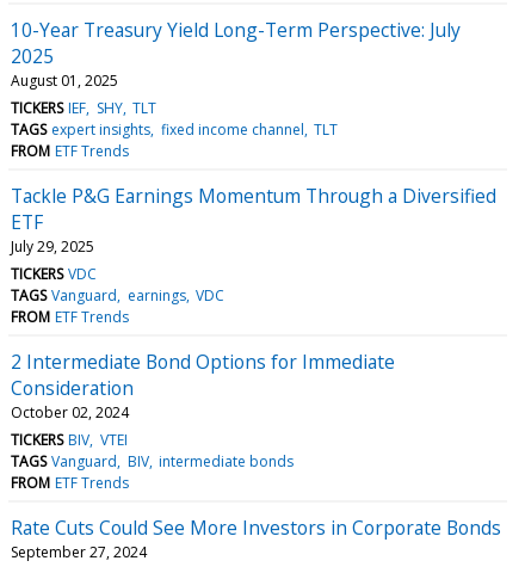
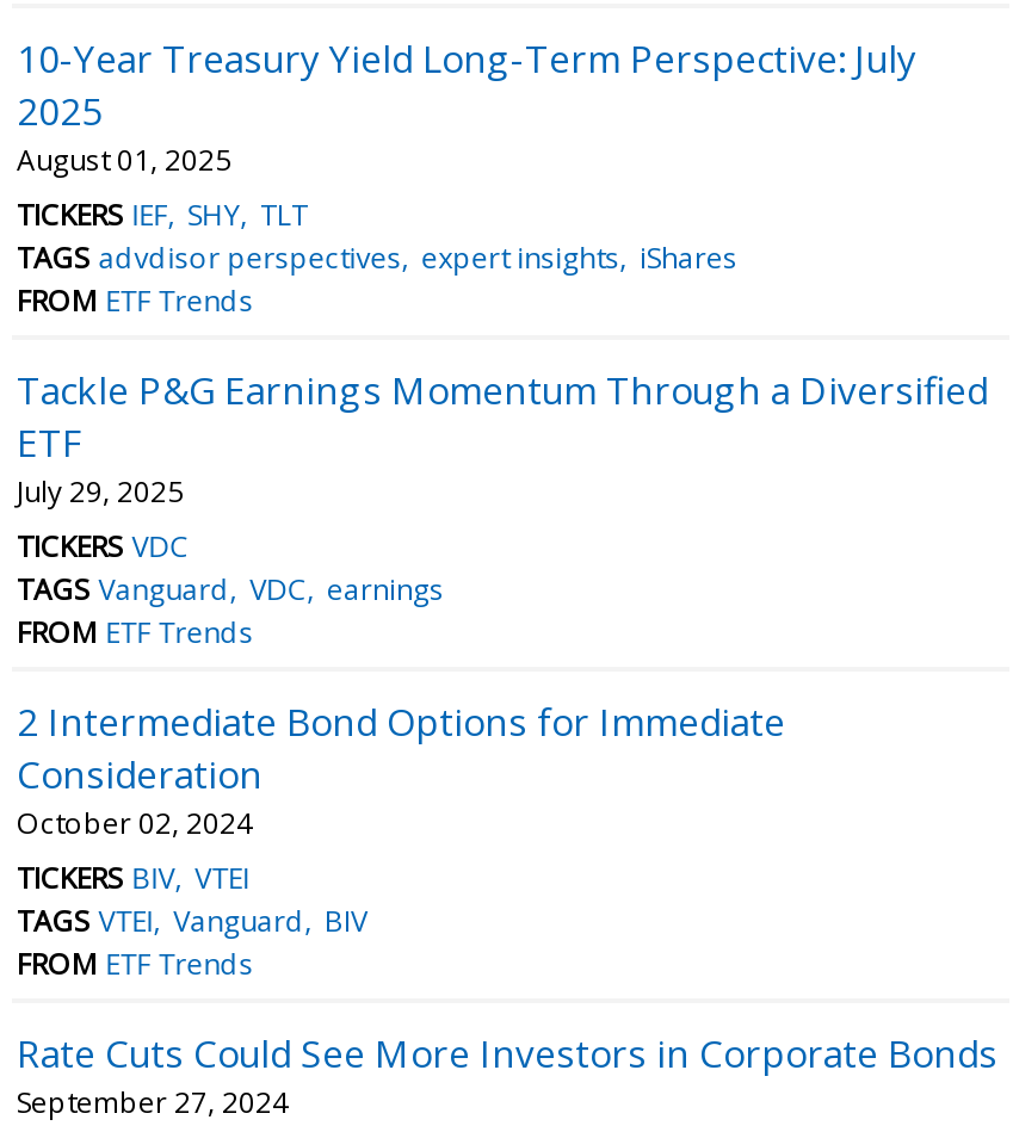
- TAGS expert insights fixed income channel TLT
+ TAGS advdisor perspectives expert insights iShares

- TAGS Vanguard earnings VDC
+ TAGS Vanguard VDC earnings

- TAGS Vanguard BIV intermediate bonds
+ TAGS VTEI Vanguard BIV
